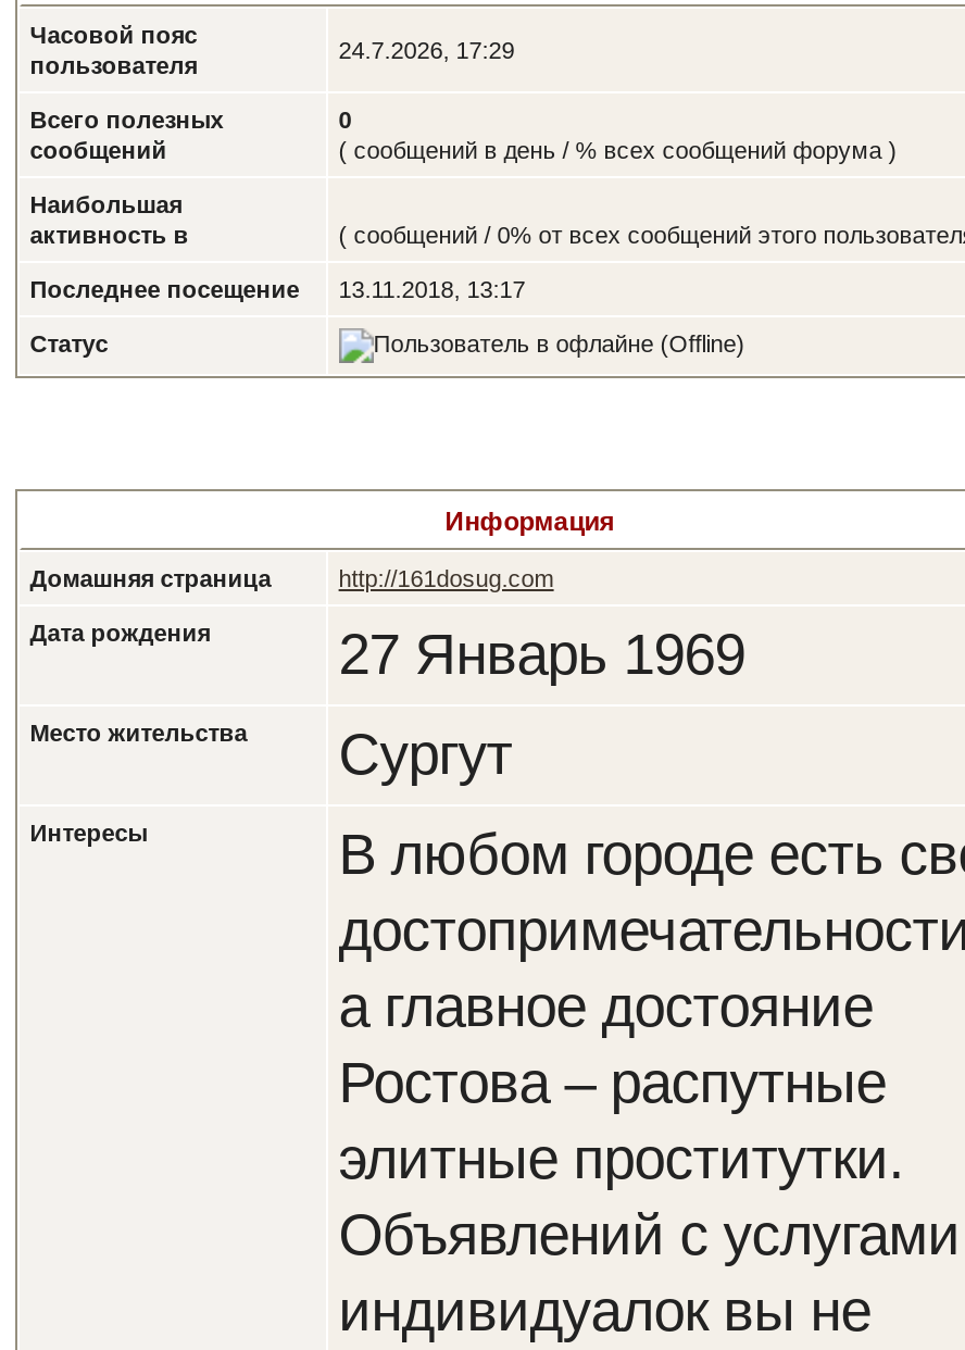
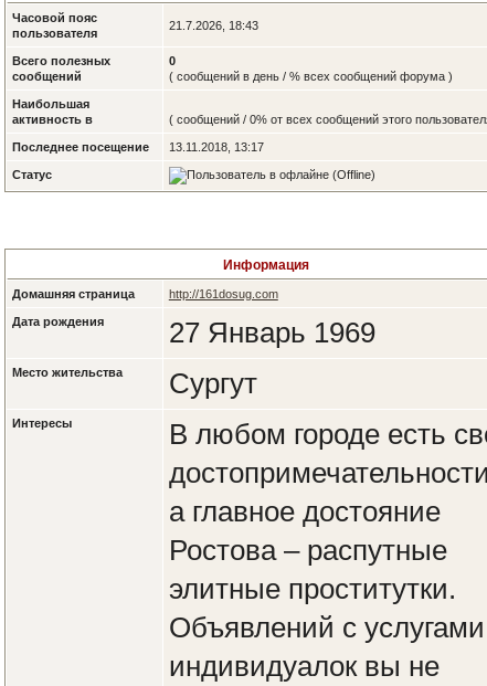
- 24.7.2026, 17:29
+ 21.7.2026, 18:43
